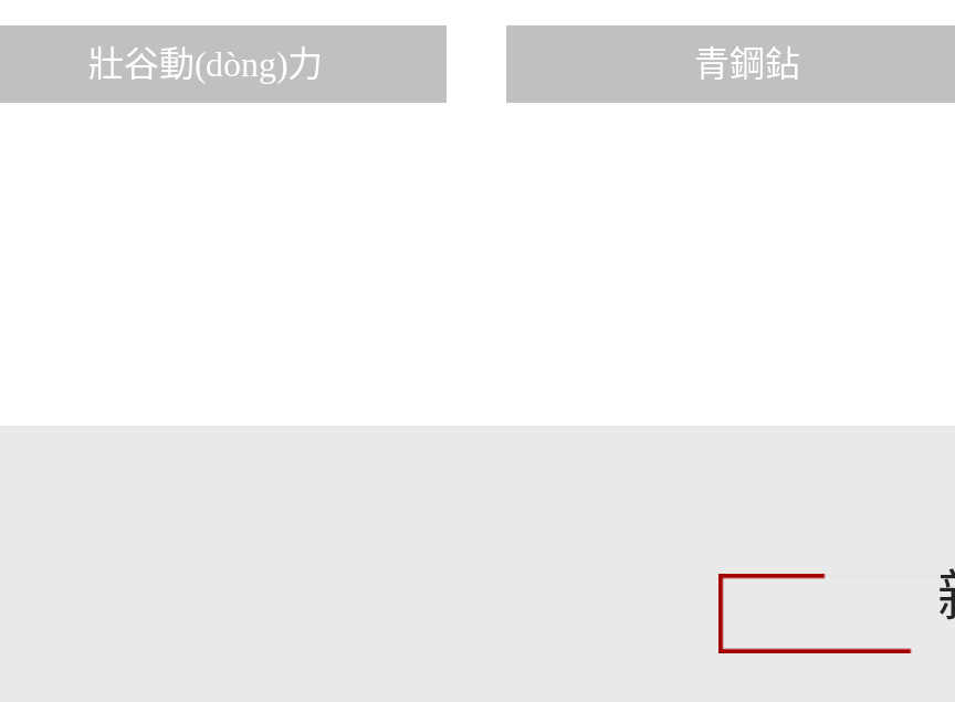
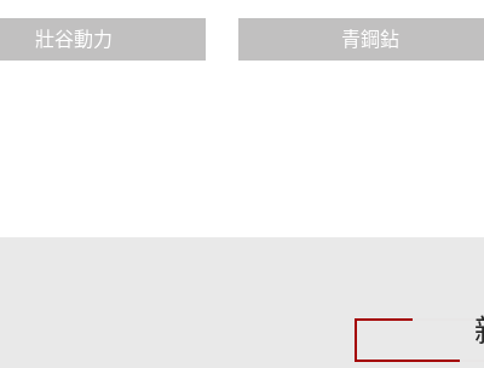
- 壯谷動(dòng)力
+ 壯谷動力
